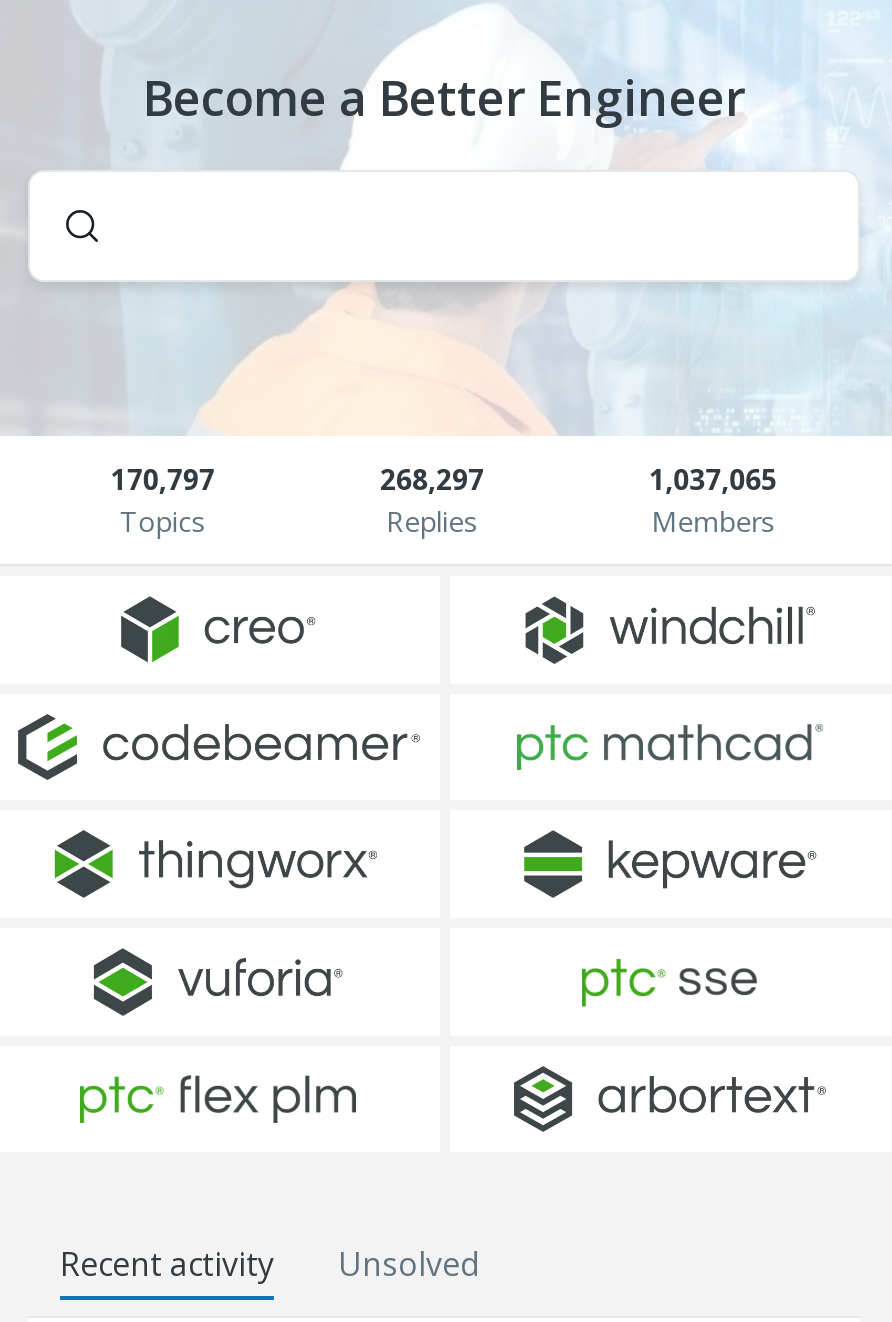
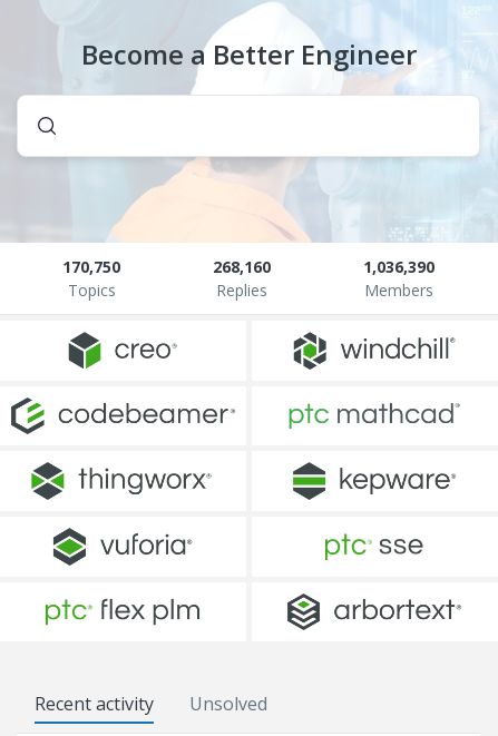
- 170,797
+ 170,750

- 268,297
+ 268,160

- 1,037,065
+ 1,036,390
